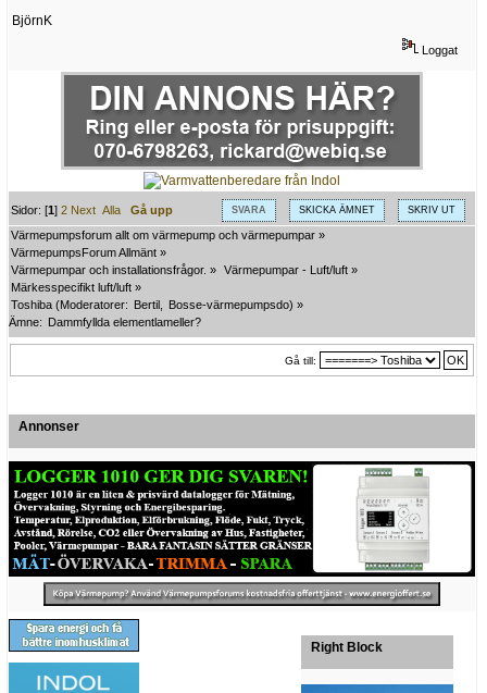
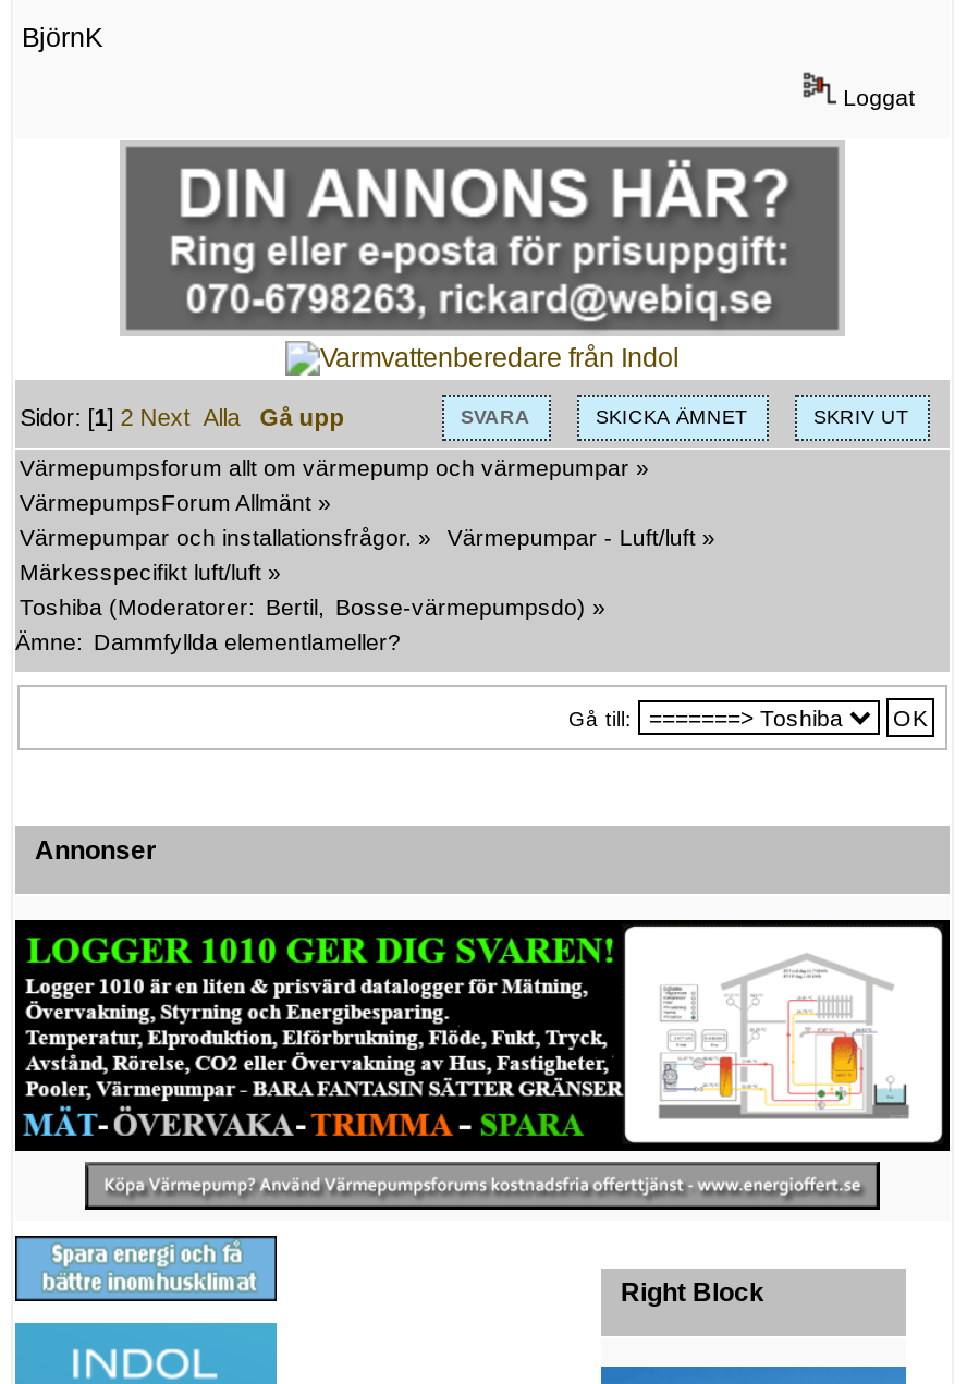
- [image]
+ [image]
